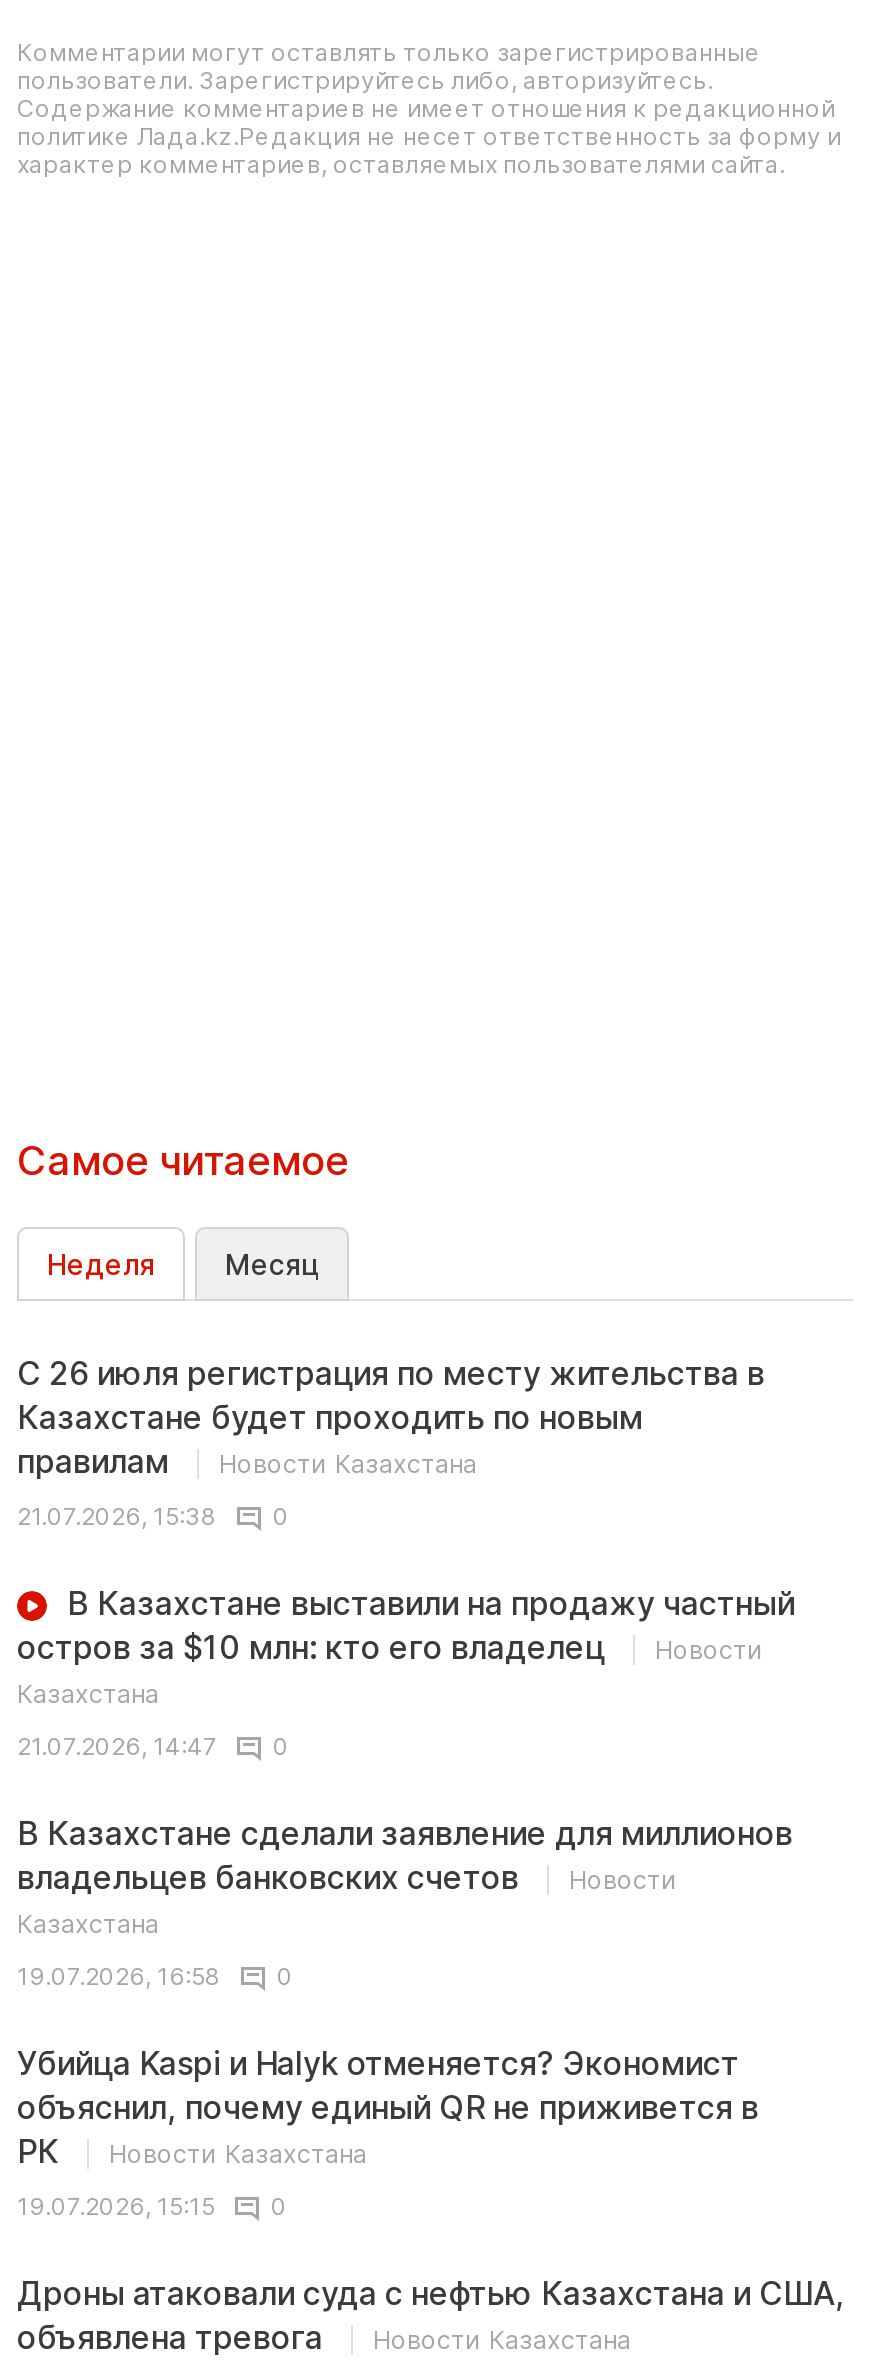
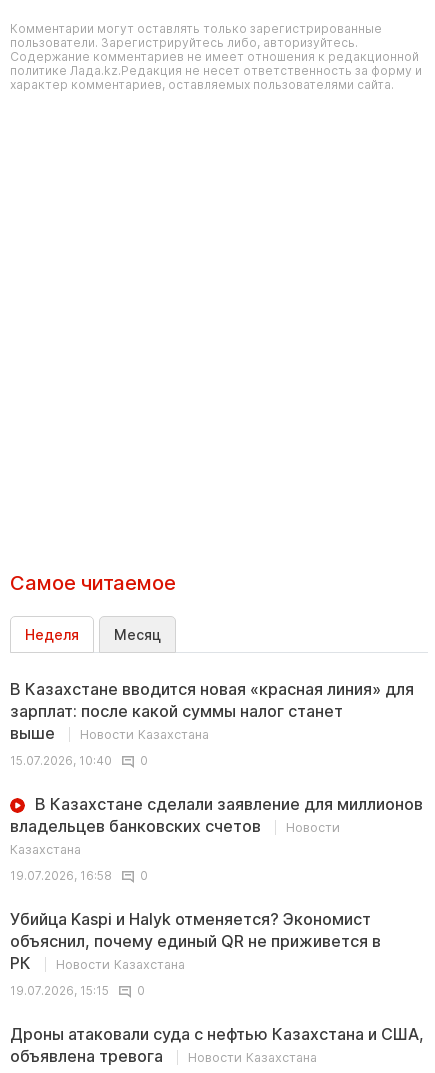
- С 26 июля регистрация по месту жительства в
- Казахстане будет проходить по новым
- правилам
+ В Казахстане вводится новая «красная линия» для
+ зарплат: после какой суммы налог станет
+ выше

- 21.07.2026, 15:38
- 0
- В Казахстане выставили на продажу частный
- остров за $10 млн: кто его владелец
- Новости
- Казахстана
- 21.07.2026, 14:47
+ 15.07.2026, 10:40
